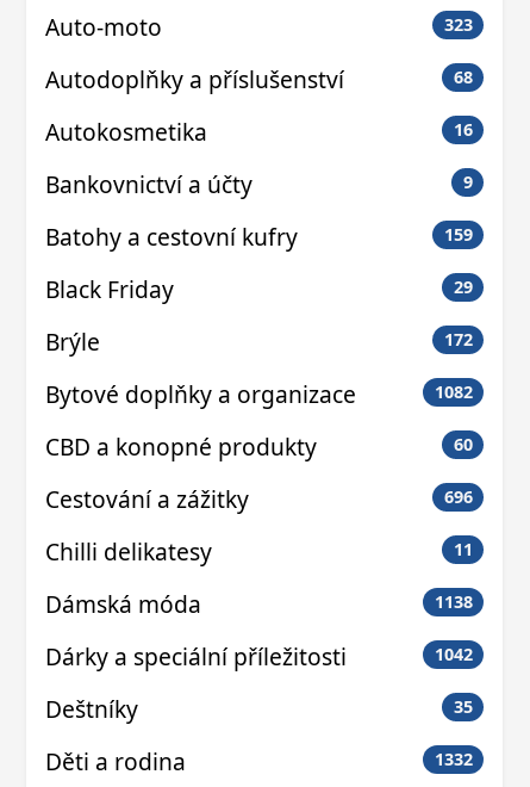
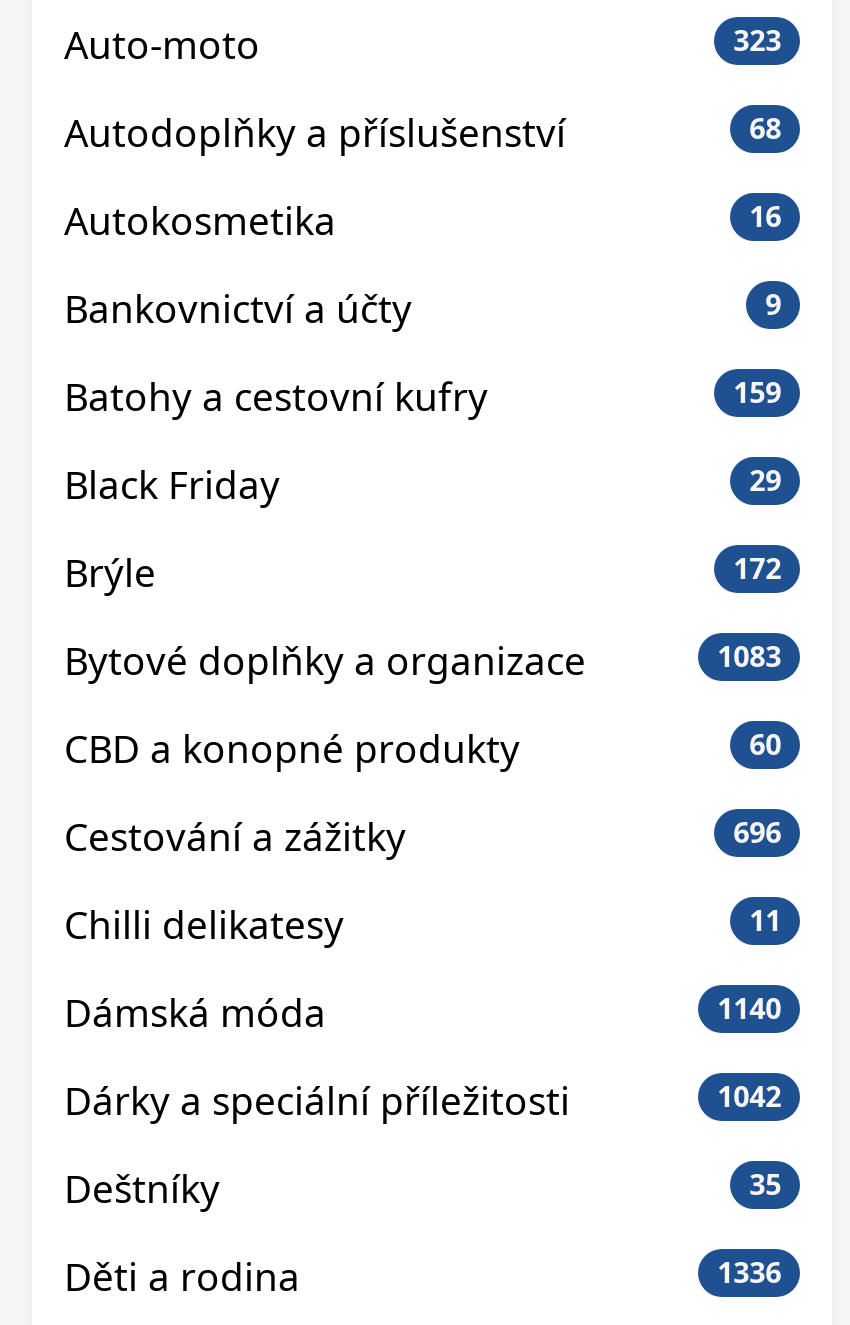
- 1082
+ 1083

- 1138
+ 1140

- 1332
+ 1336
